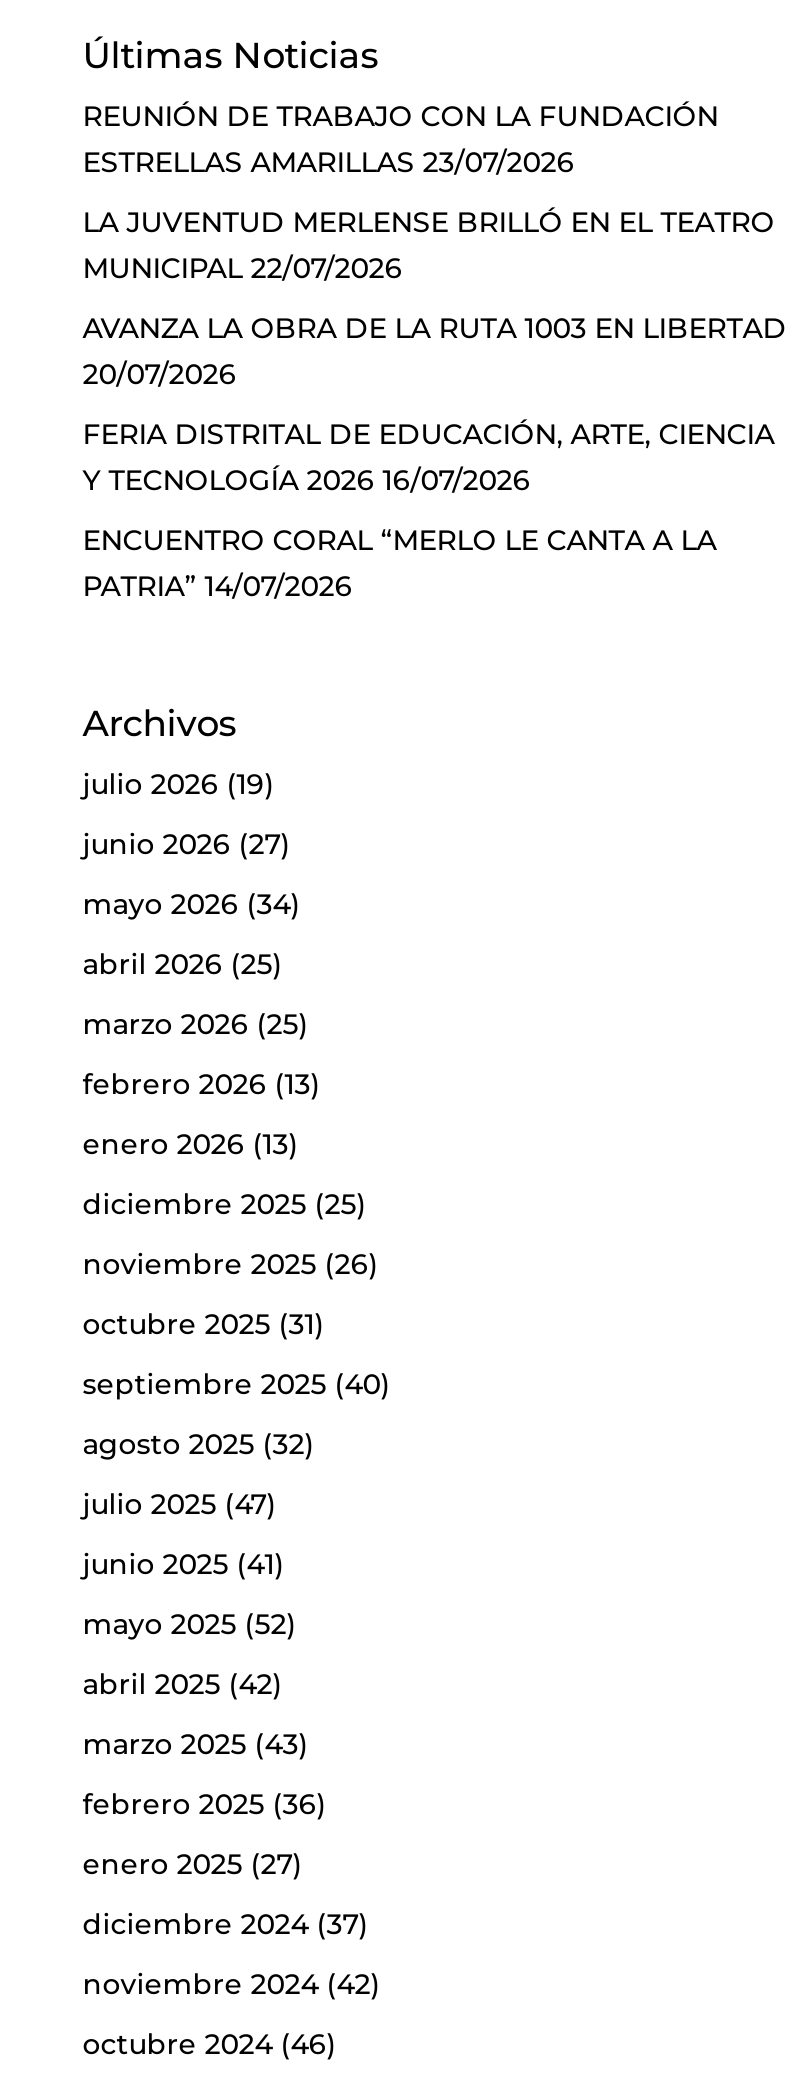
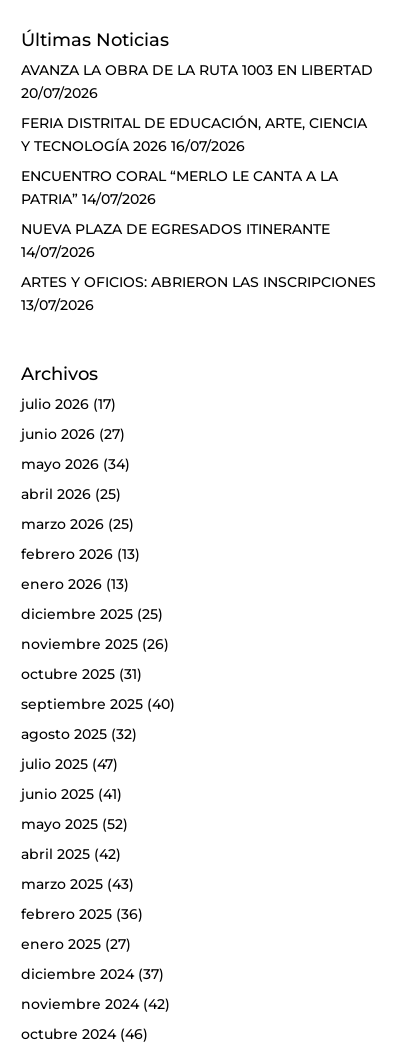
- REUNIÓN DE TRABAJO CON LA FUNDACIÓN
- ESTRELLAS AMARILLAS 23/07/2026
- LA JUVENTUD MERLENSE BRILLÓ EN EL TEATRO
- MUNICIPAL 22/07/2026

moved up: AVANZA LA OBRA DE LA RUTA 1003 EN LIBERTAD | 20/07/2026 | FERIA DISTRITAL DE EDUCACIÓN, ARTE, CIENCIA | Y TECNOLOGÍA 2026 16/07/2026 | ENCUENTRO CORAL “MERLO LE CANTA A LA | PATRIA” 14/07/2026

+ NUEVA PLAZA DE EGRESADOS ITINERANTE
+ 14/07/2026
+ ARTES Y OFICIOS: ABRIERON LAS INSCRIPCIONES
+ 13/07/2026

- julio 2026 (19)
+ julio 2026 (17)
